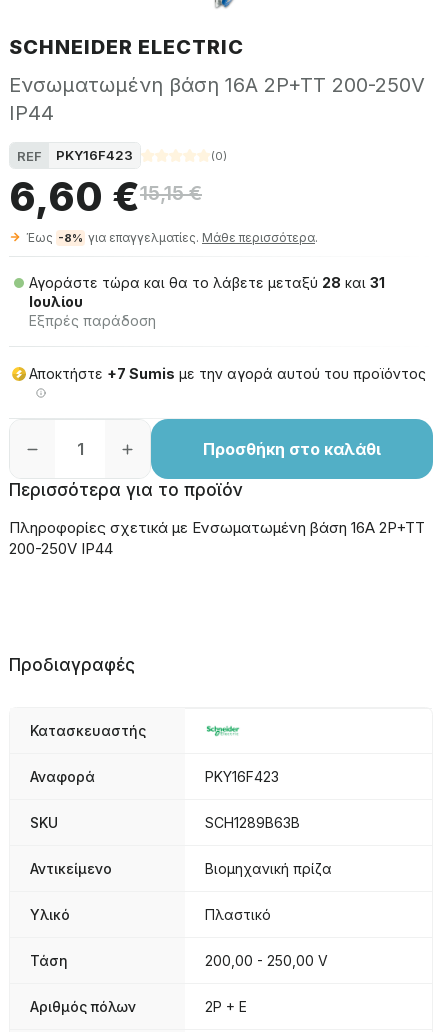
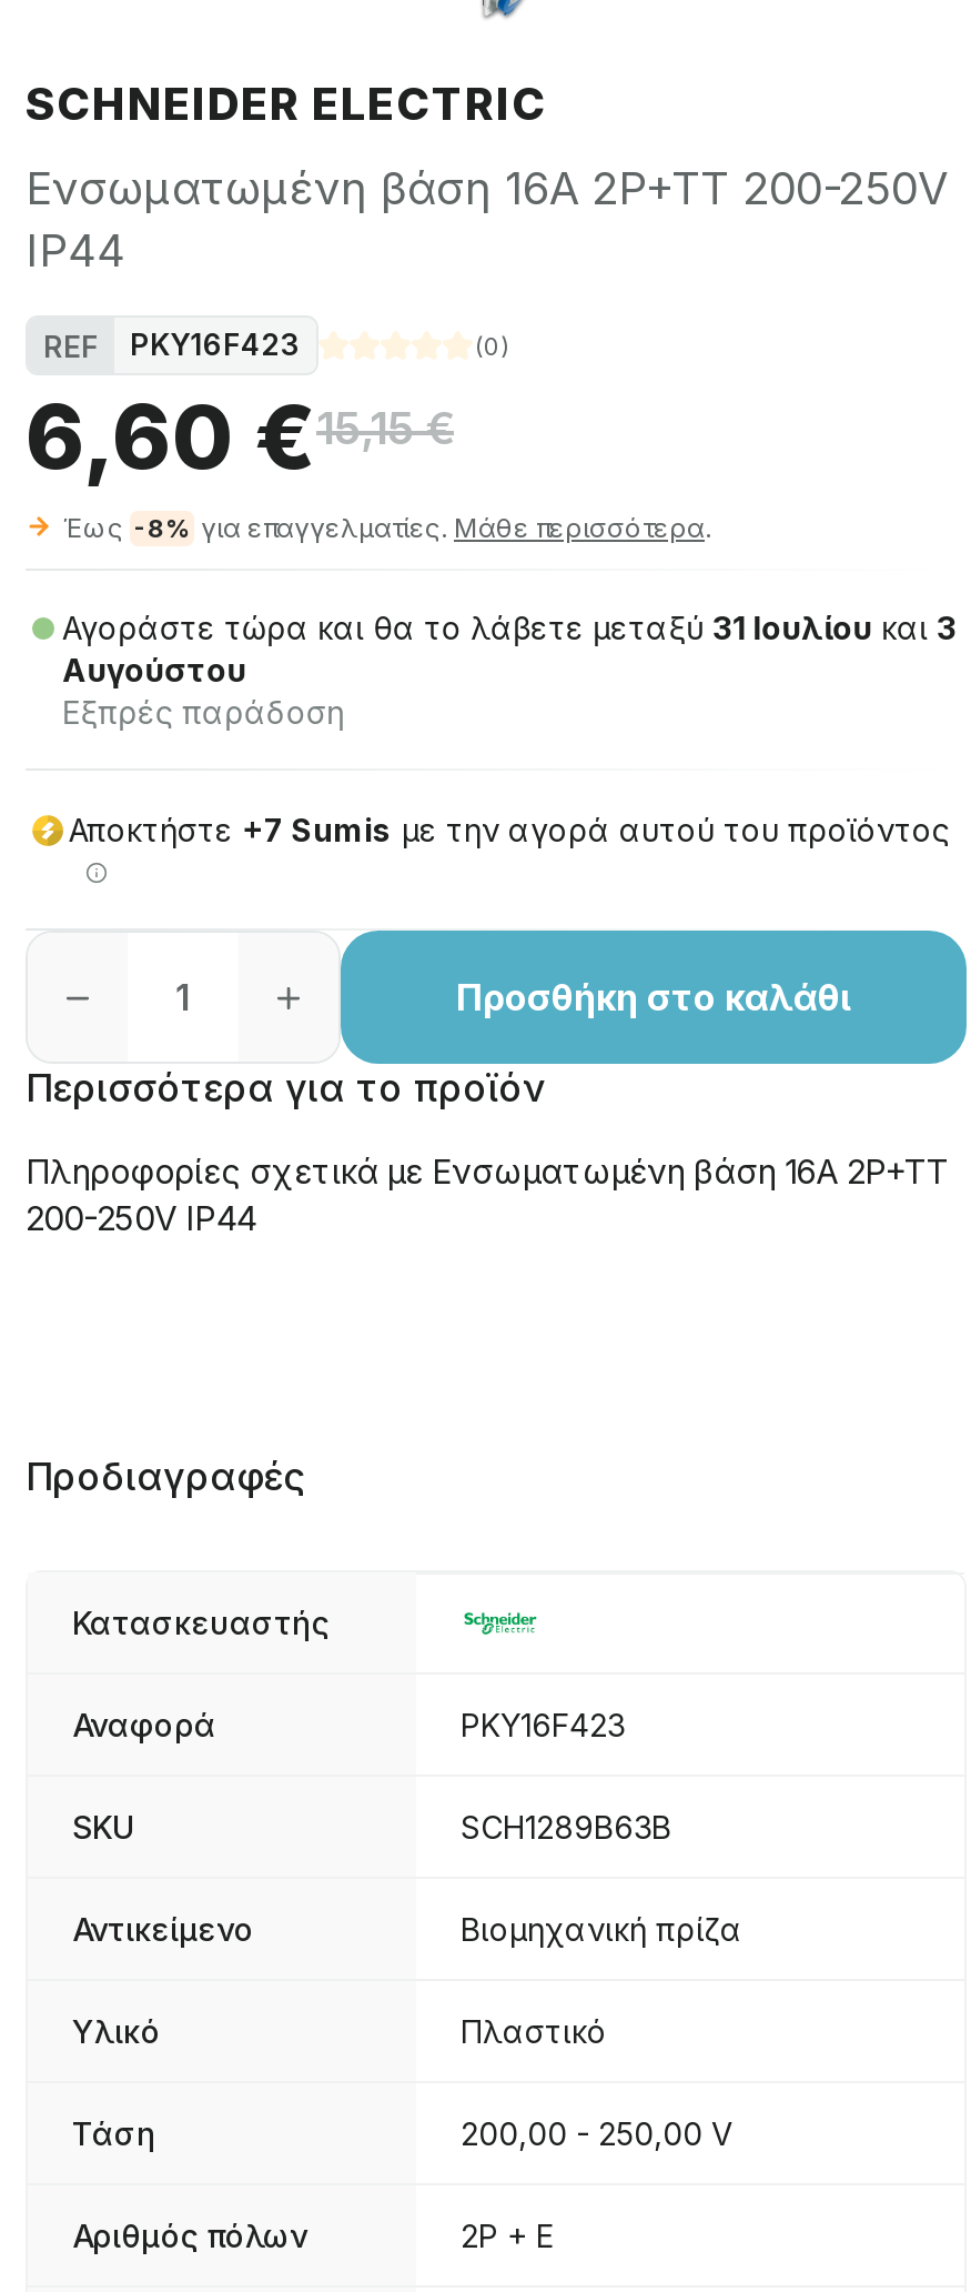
- Αγοράστε τώρα και θα το λάβετε μεταξύ 28 και 31
- Ιουλίου
+ Αγοράστε τώρα και θα το λάβετε μεταξύ 31 Ιουλίου και 3
+ Αυγούστου
